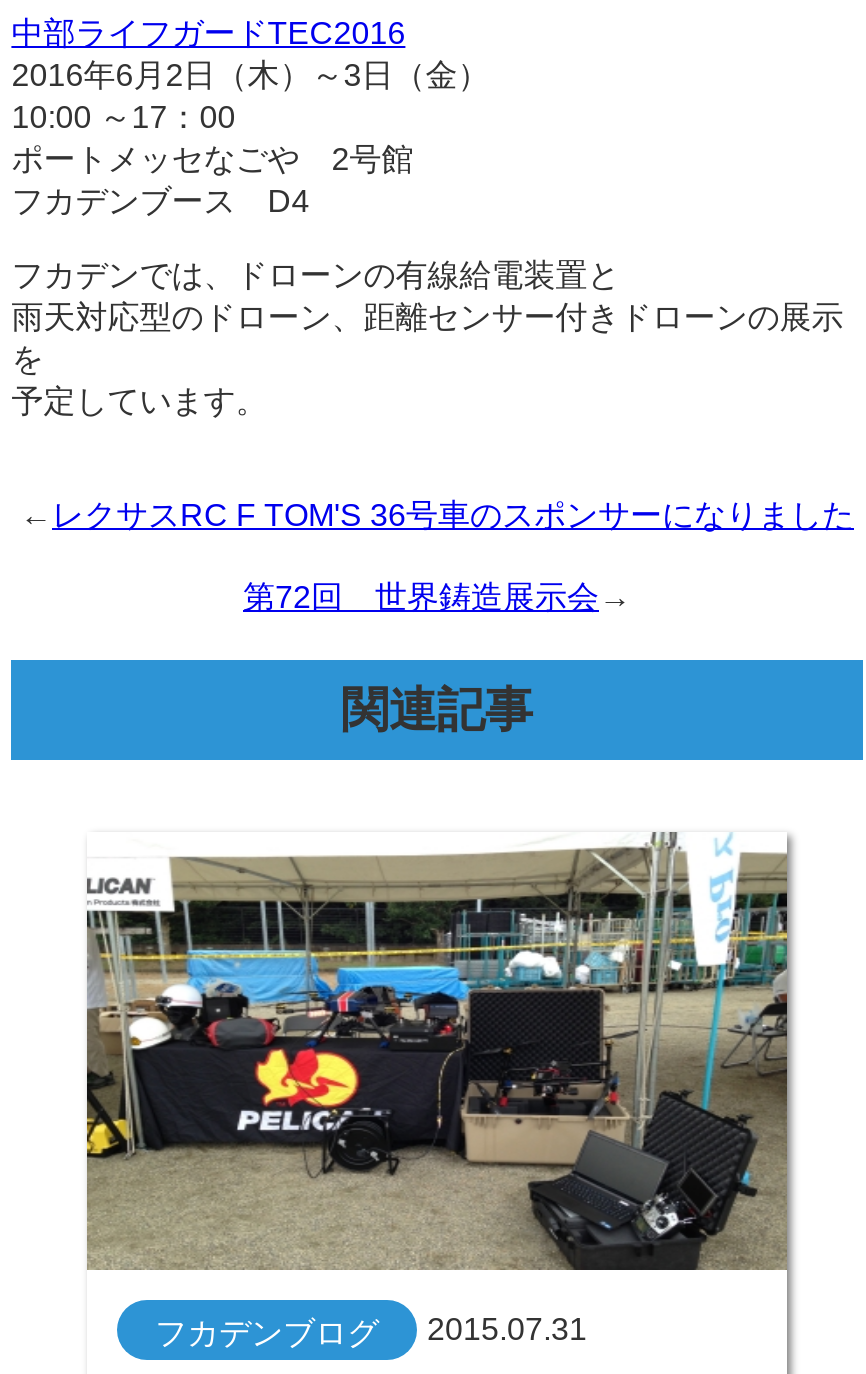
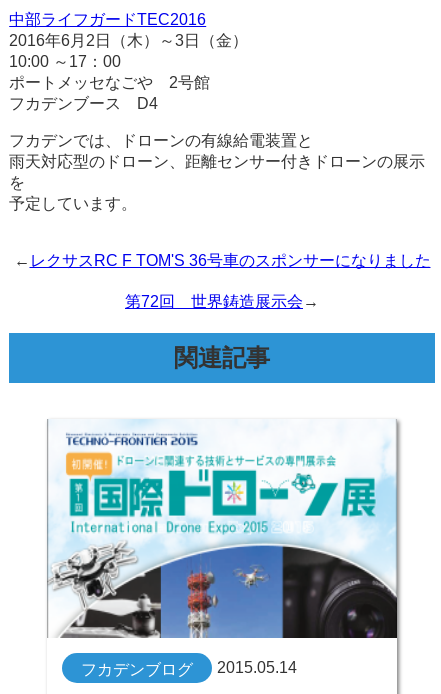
- [image]
- フカデンブログ 2015.07.31
+ [image]
+ フカデンブログ 2015.05.14
